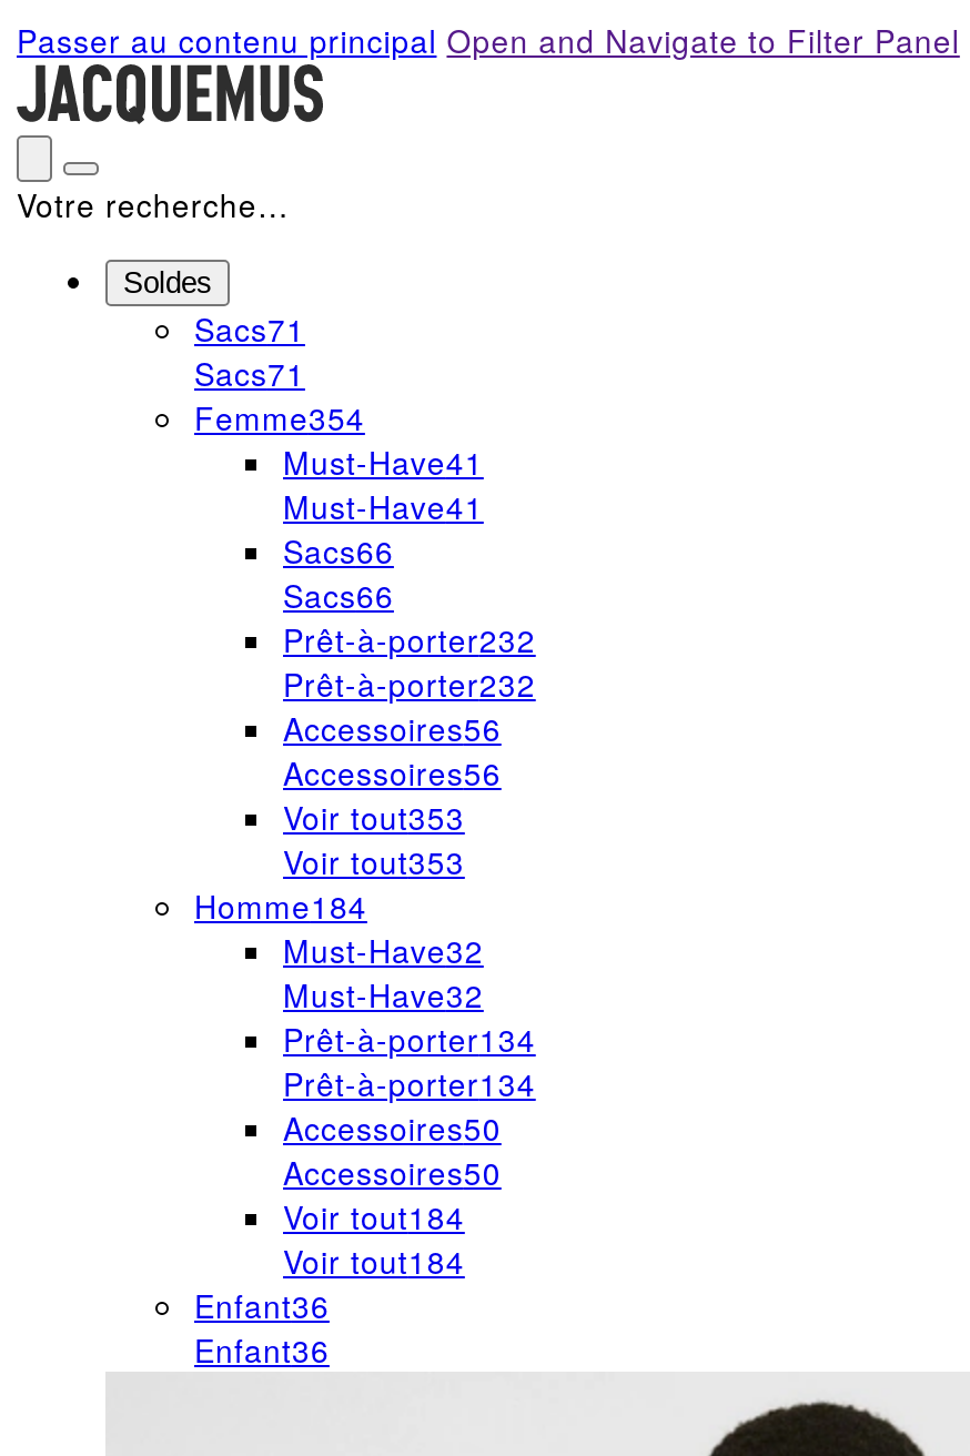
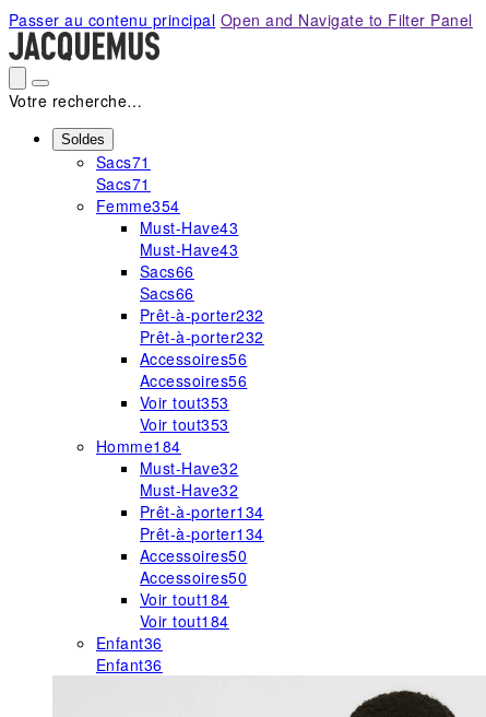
- Must-Have41
+ Must-Have43

- Must-Have41
+ Must-Have43
